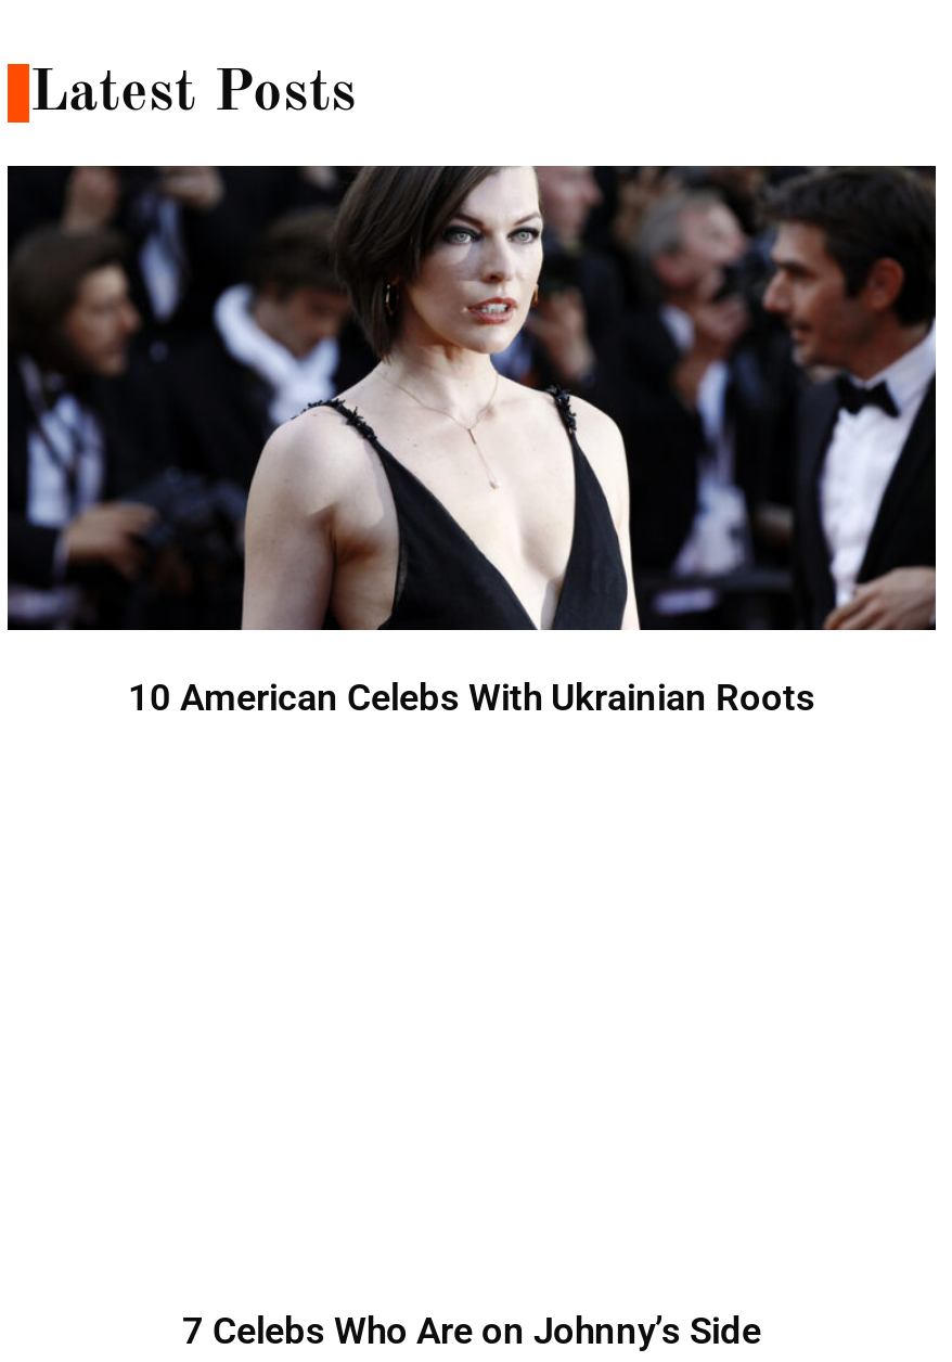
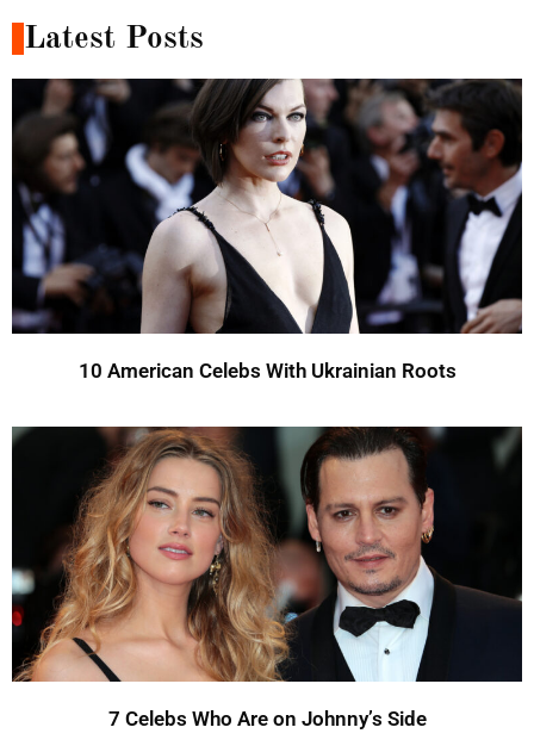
+ [image]
